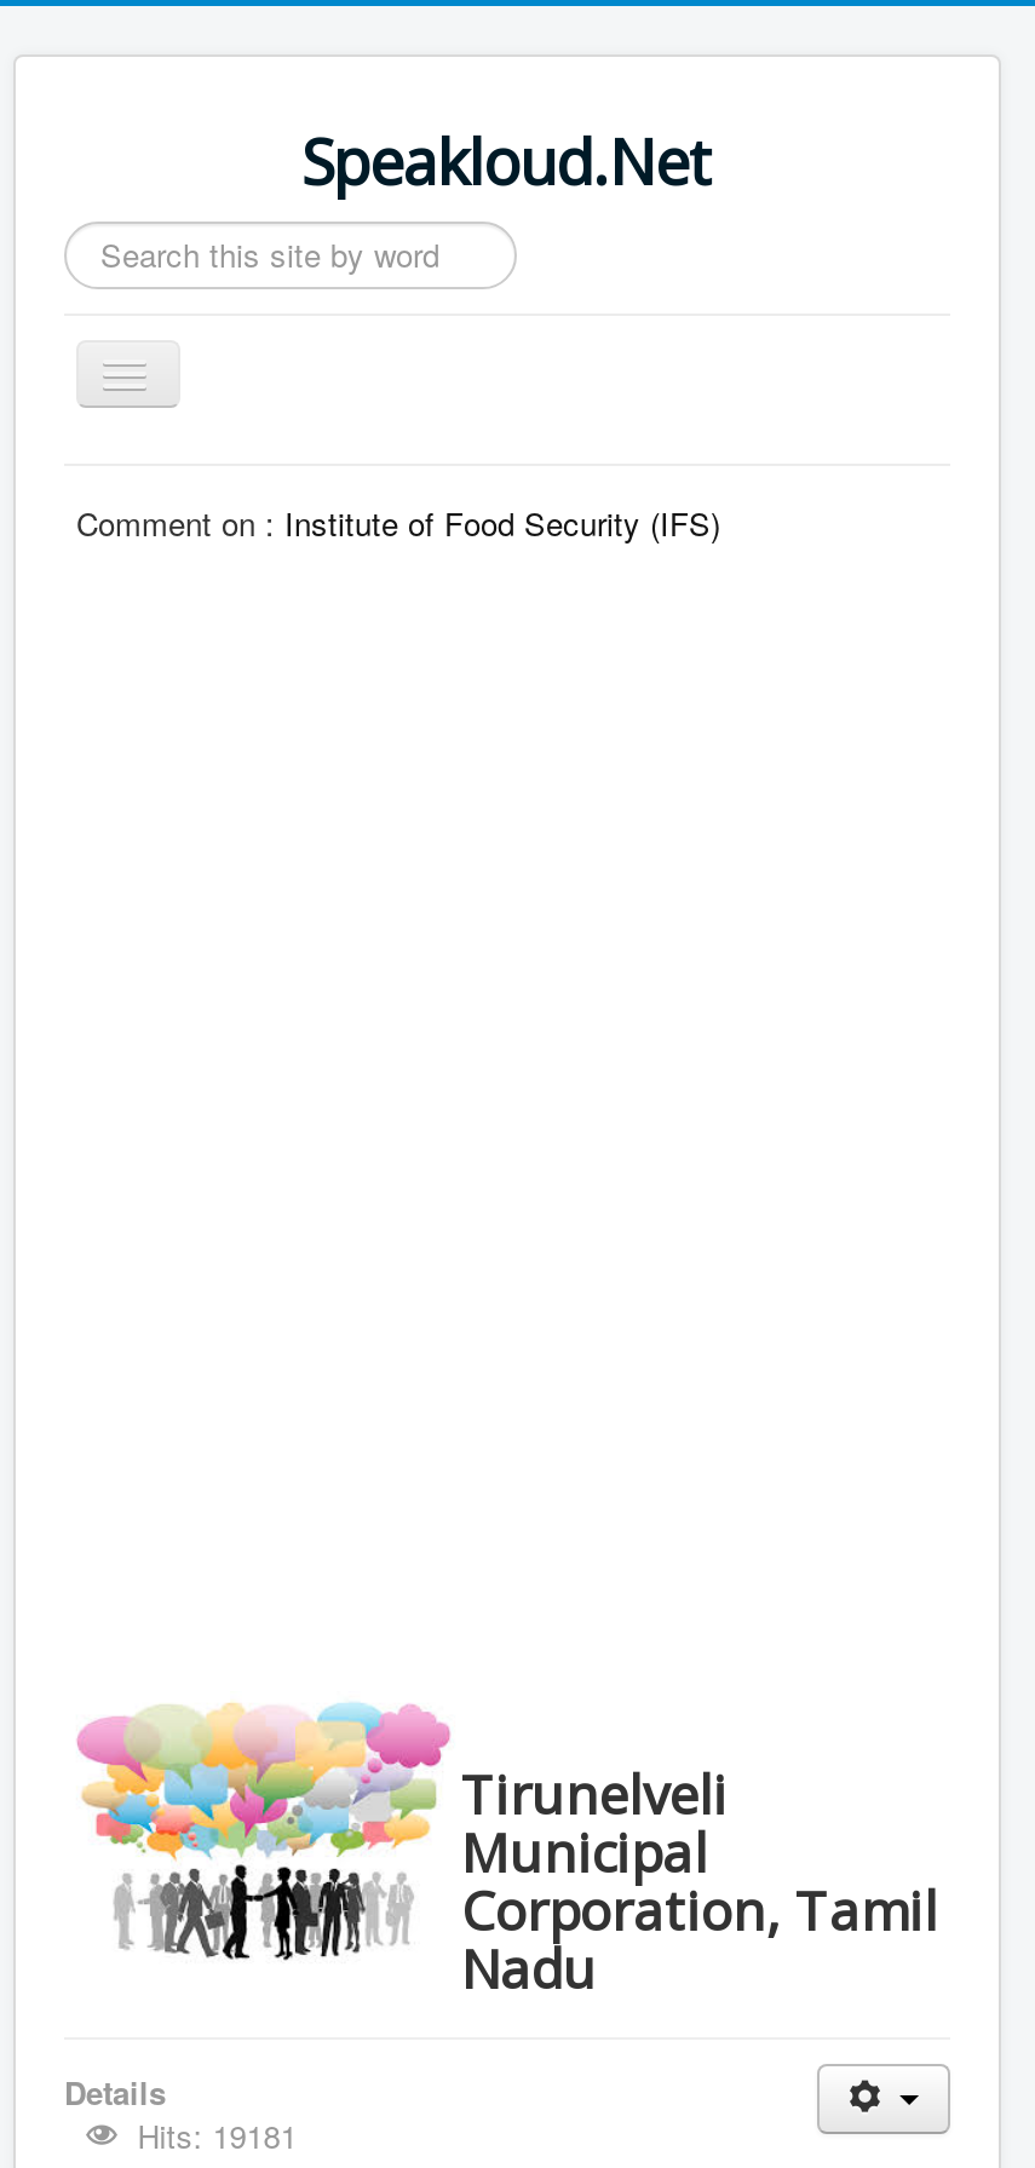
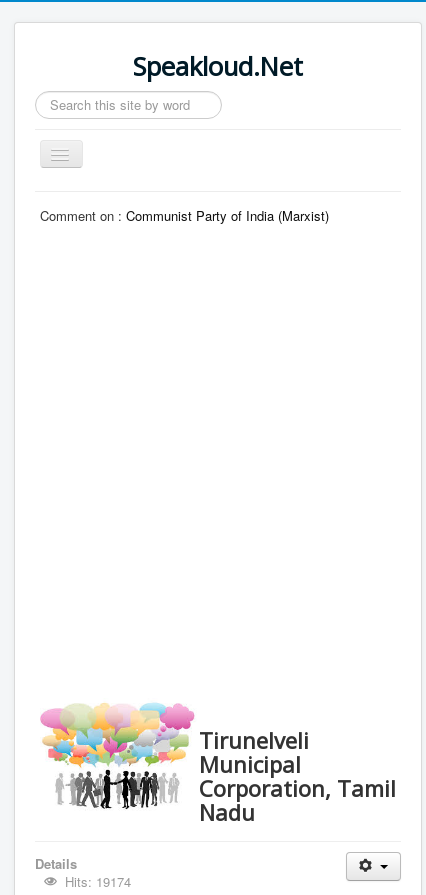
- Comment on : Institute of Food Security (IFS)
+ Comment on : Communist Party of India (Marxist)

- Hits: 19181
+ Hits: 19174
